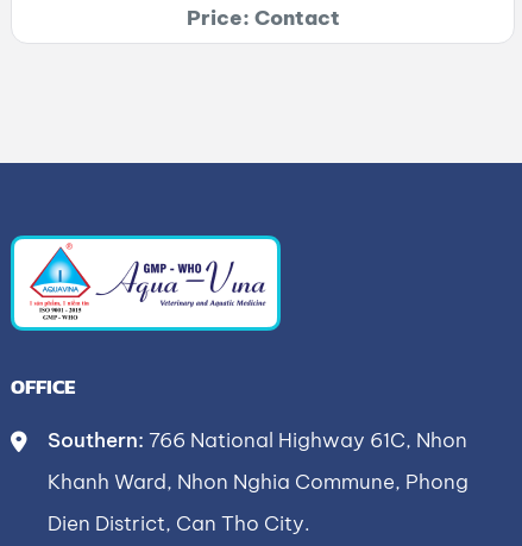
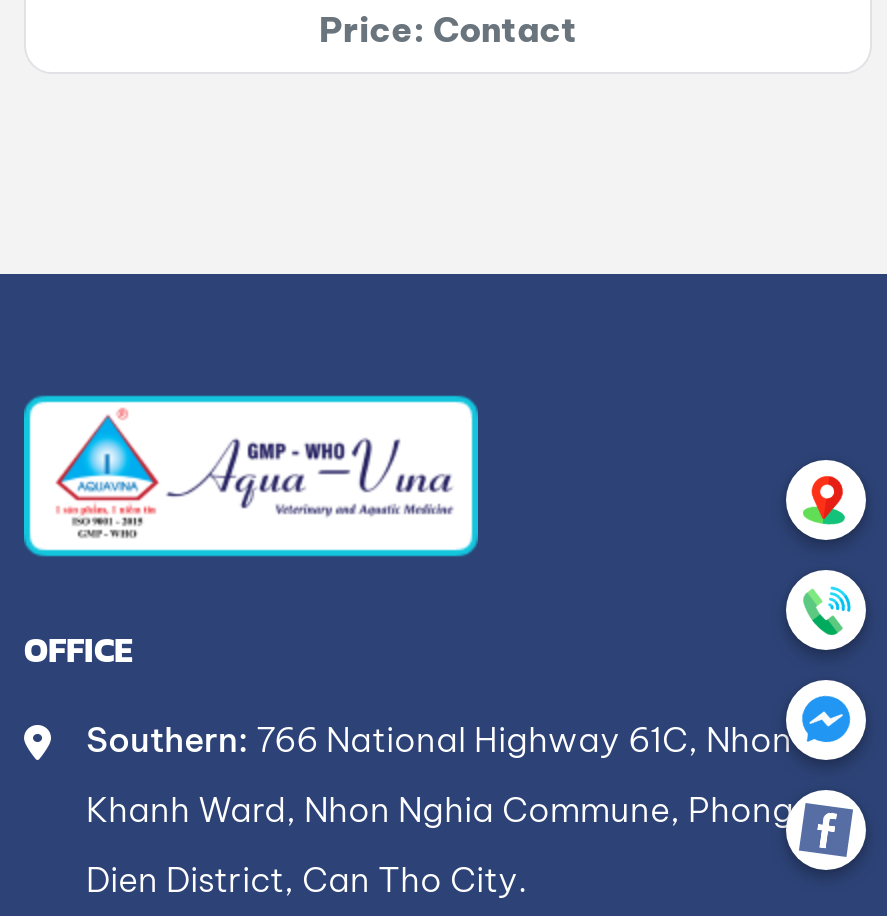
+ [image]

+ [image]

+ [image]

+ [image]
